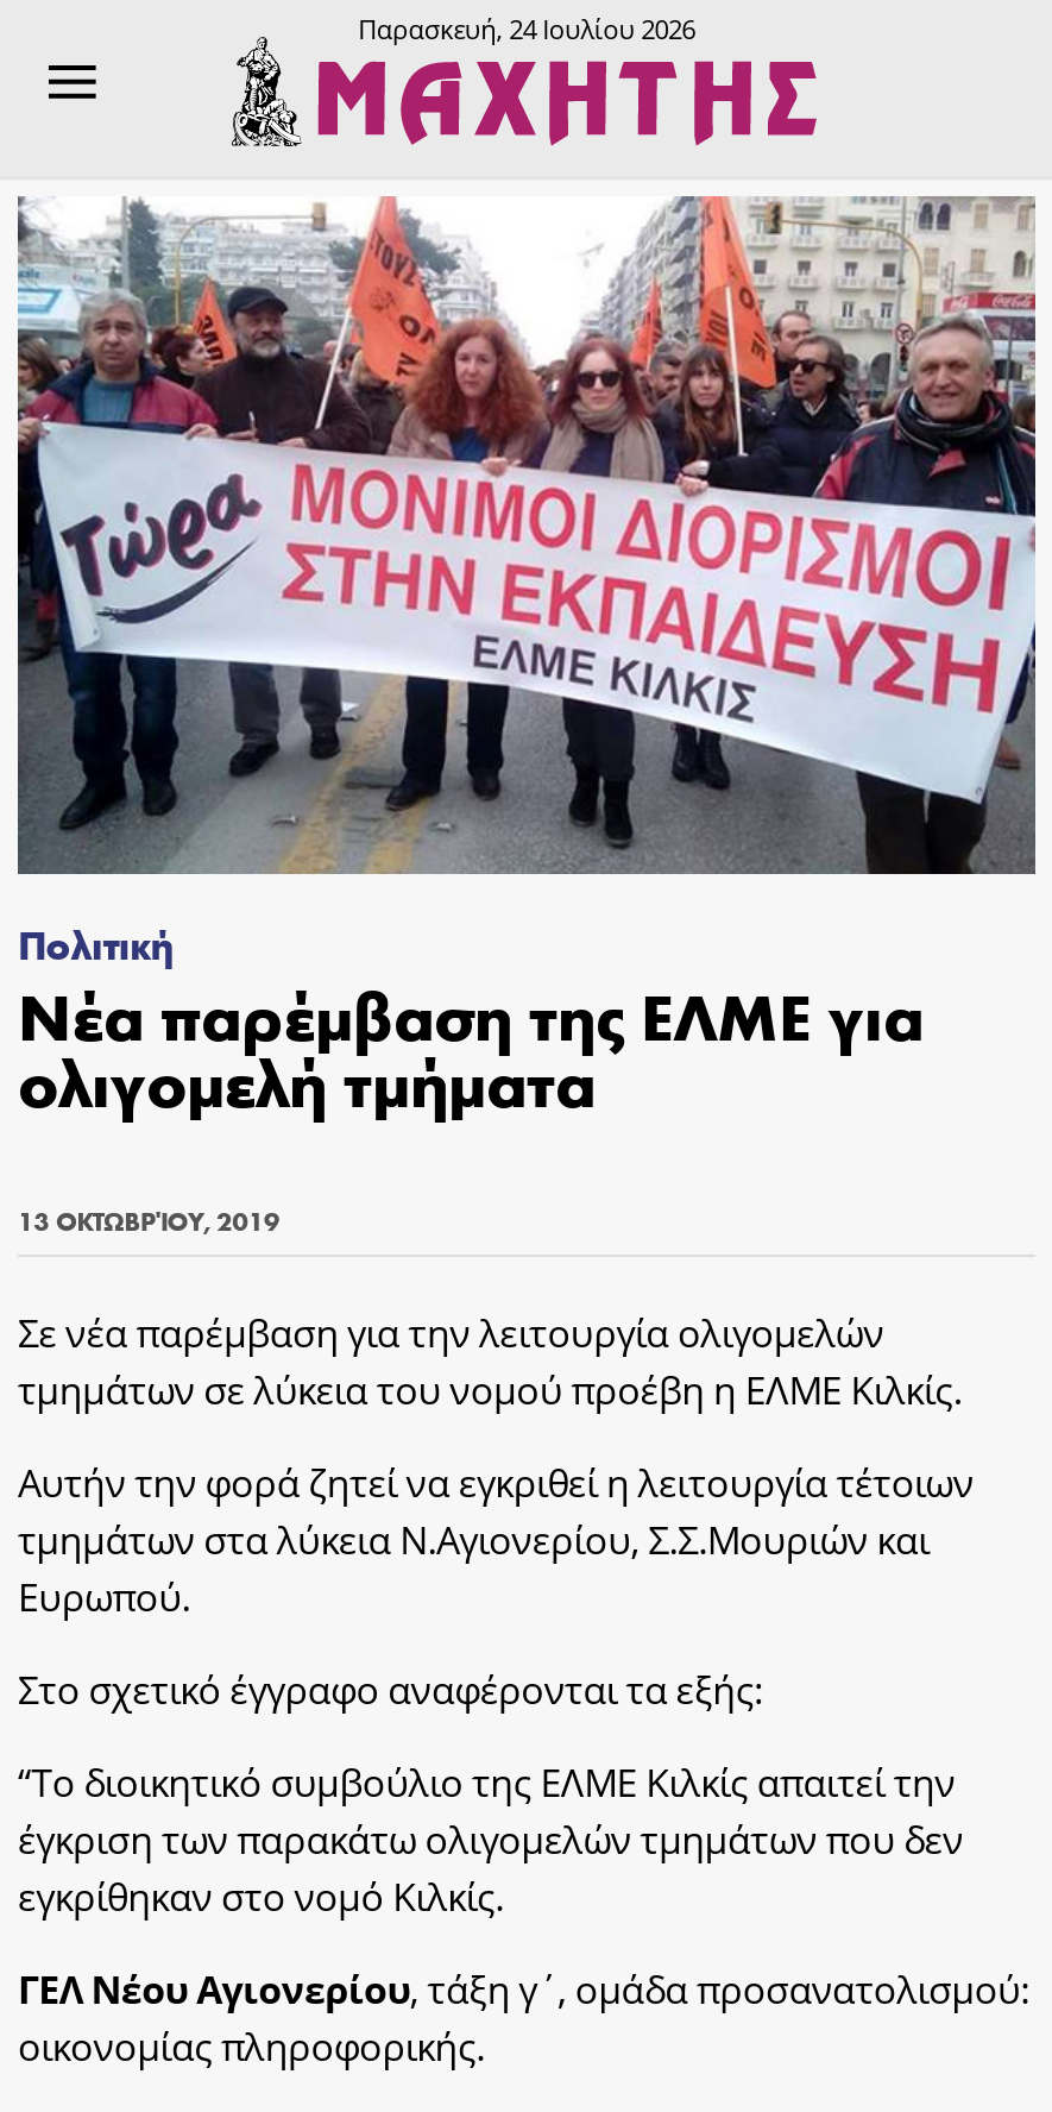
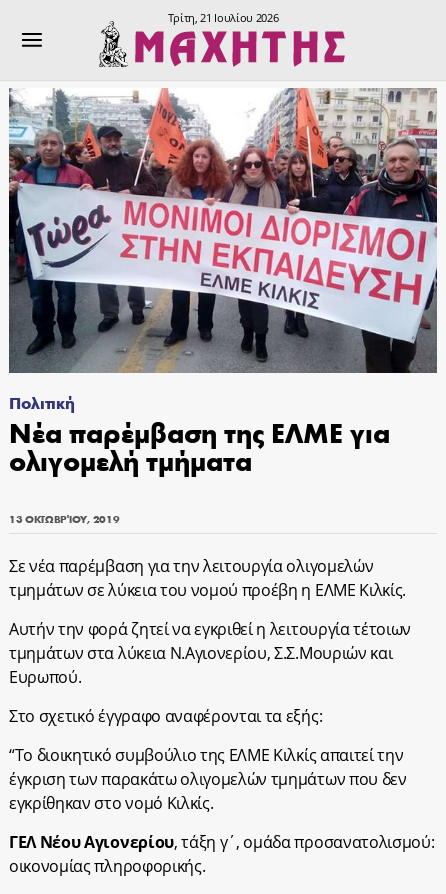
- Παρασκευή, 24 Ιουλίου 2026
+ Τρίτη, 21 Ιουλίου 2026
